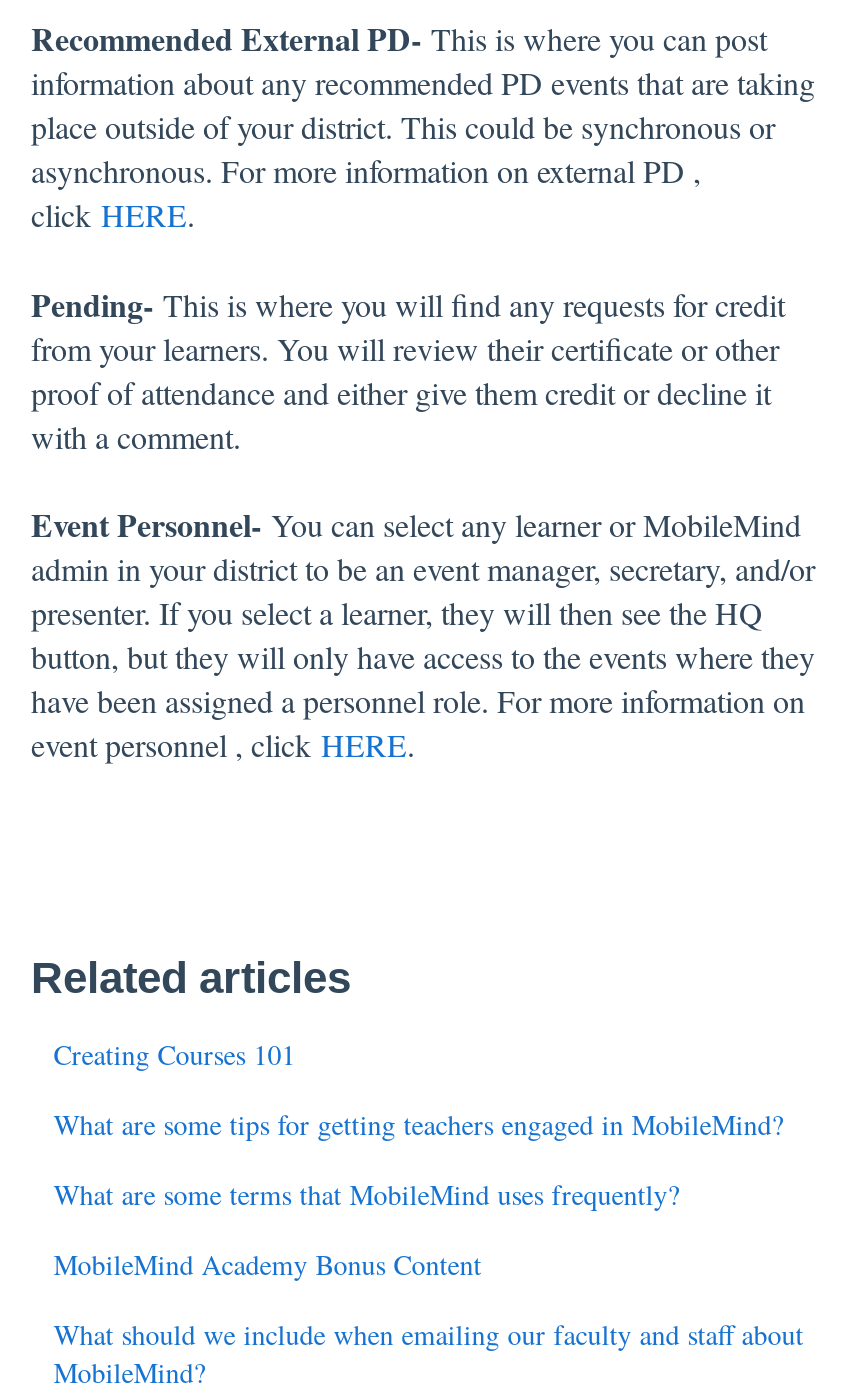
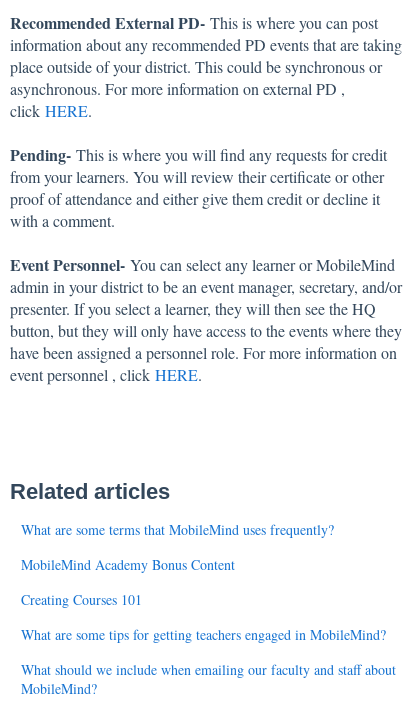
moved down: Creating Courses 101 | What are some tips for getting teachers engaged in MobileMind?

moved up: What are some terms that MobileMind uses frequently? | MobileMind Academy Bonus Content
